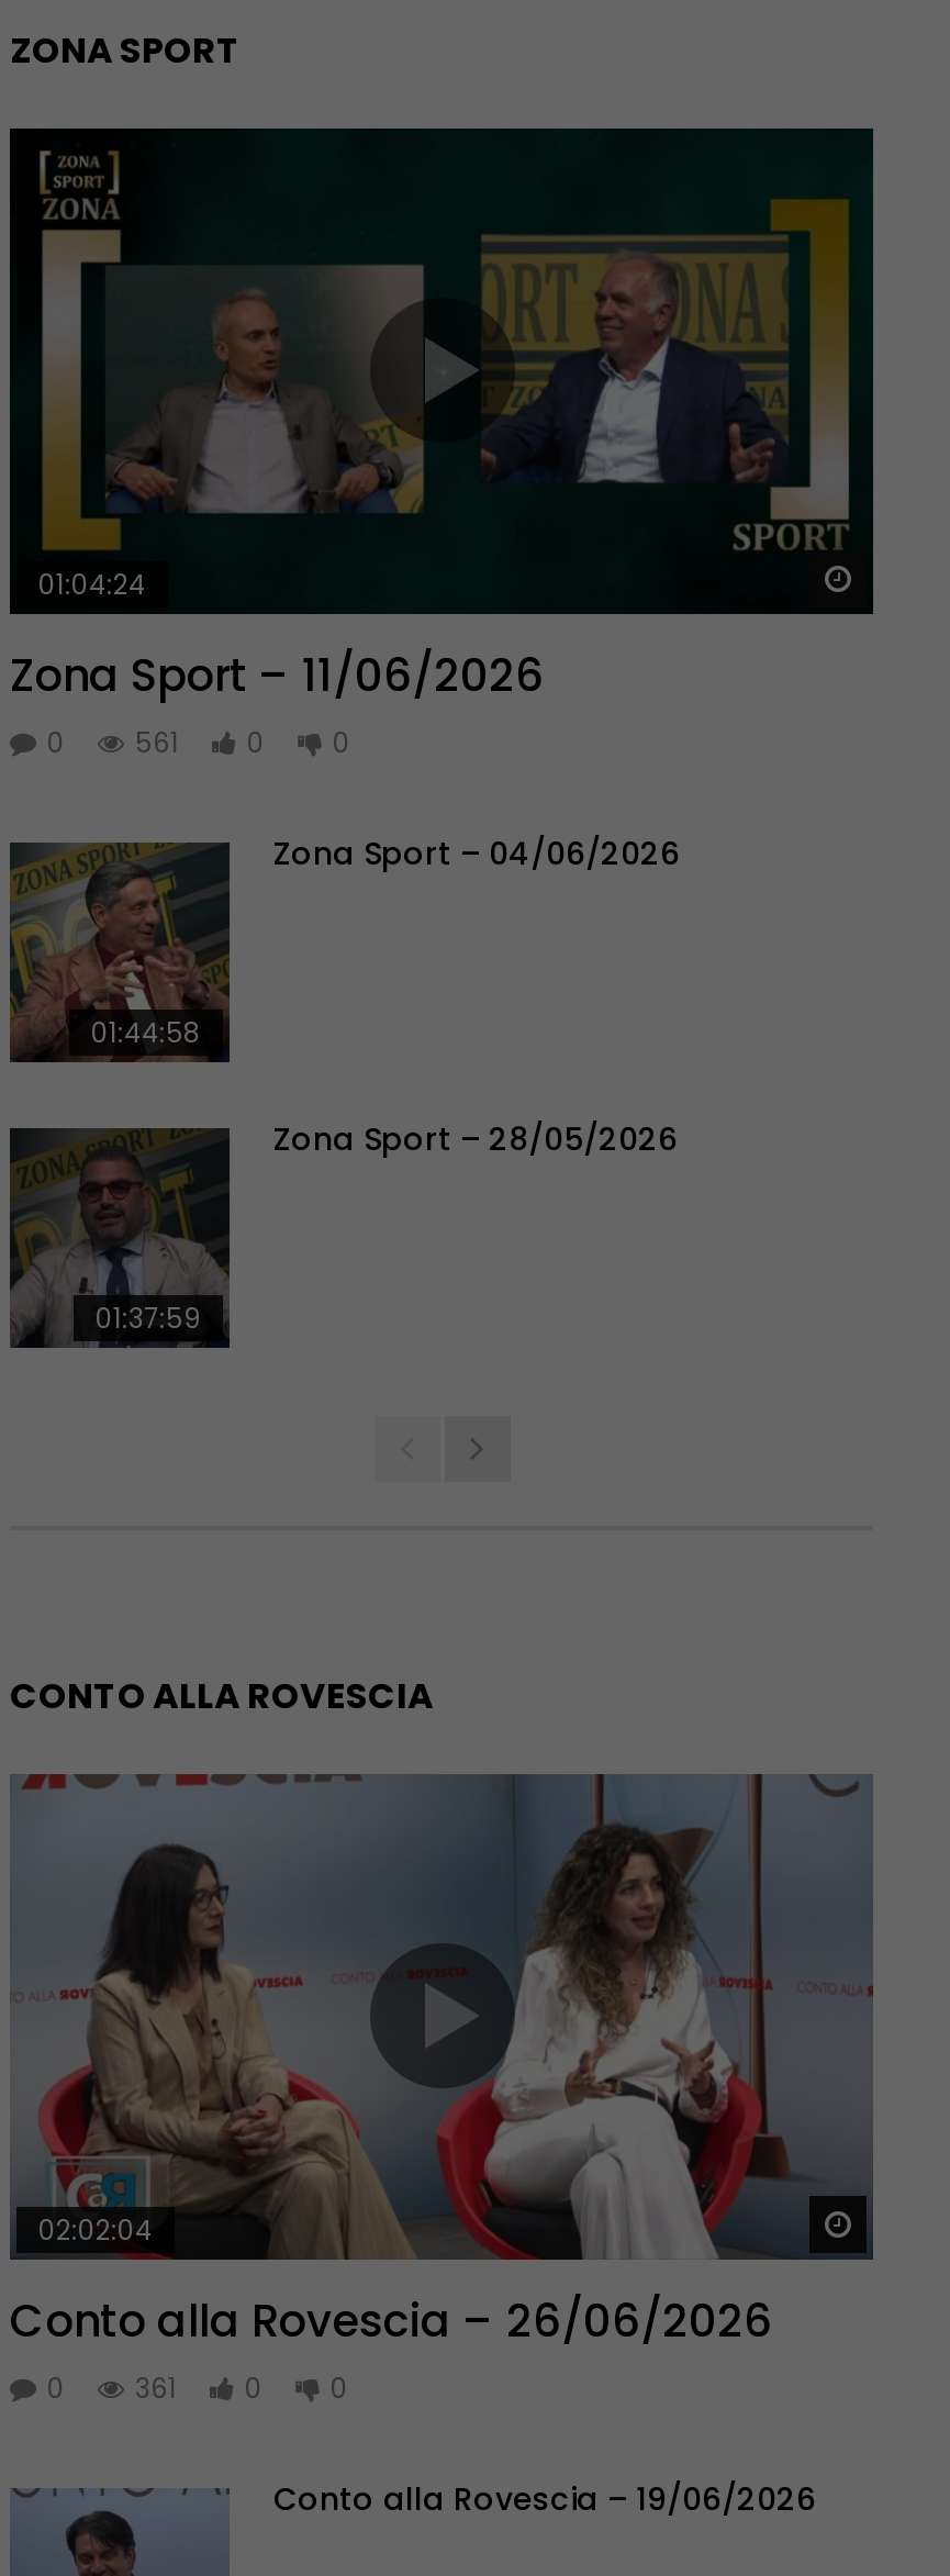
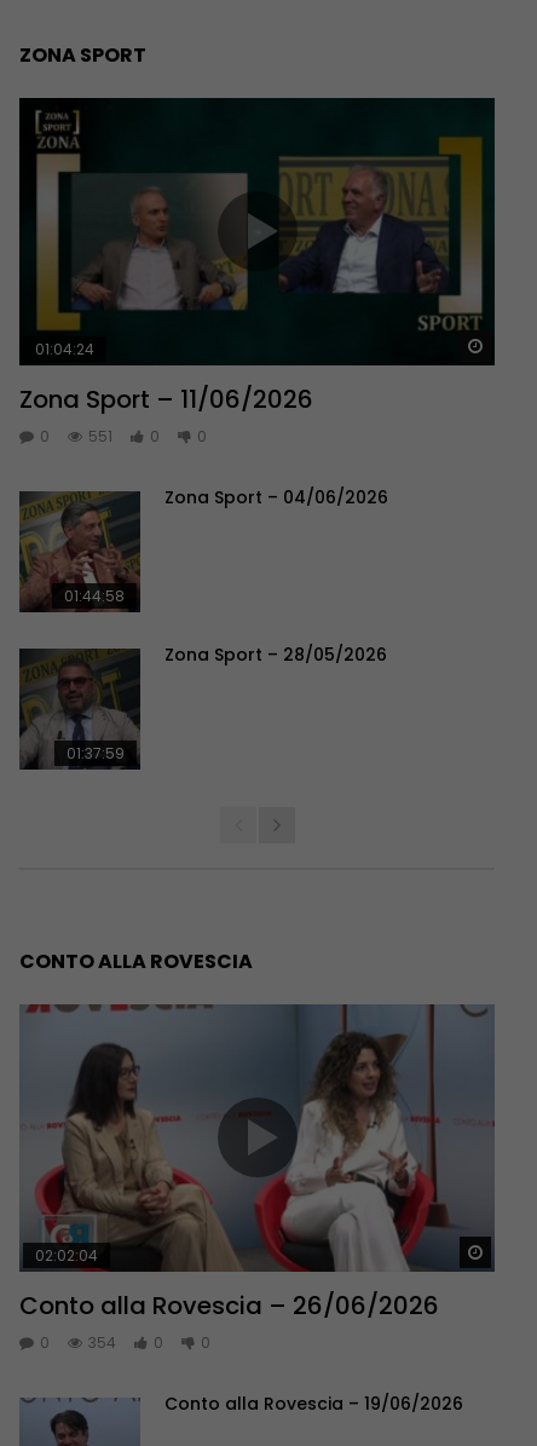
- 0 561 0 0
+ 0 551 0 0

- 0 361 0 0
+ 0 354 0 0
